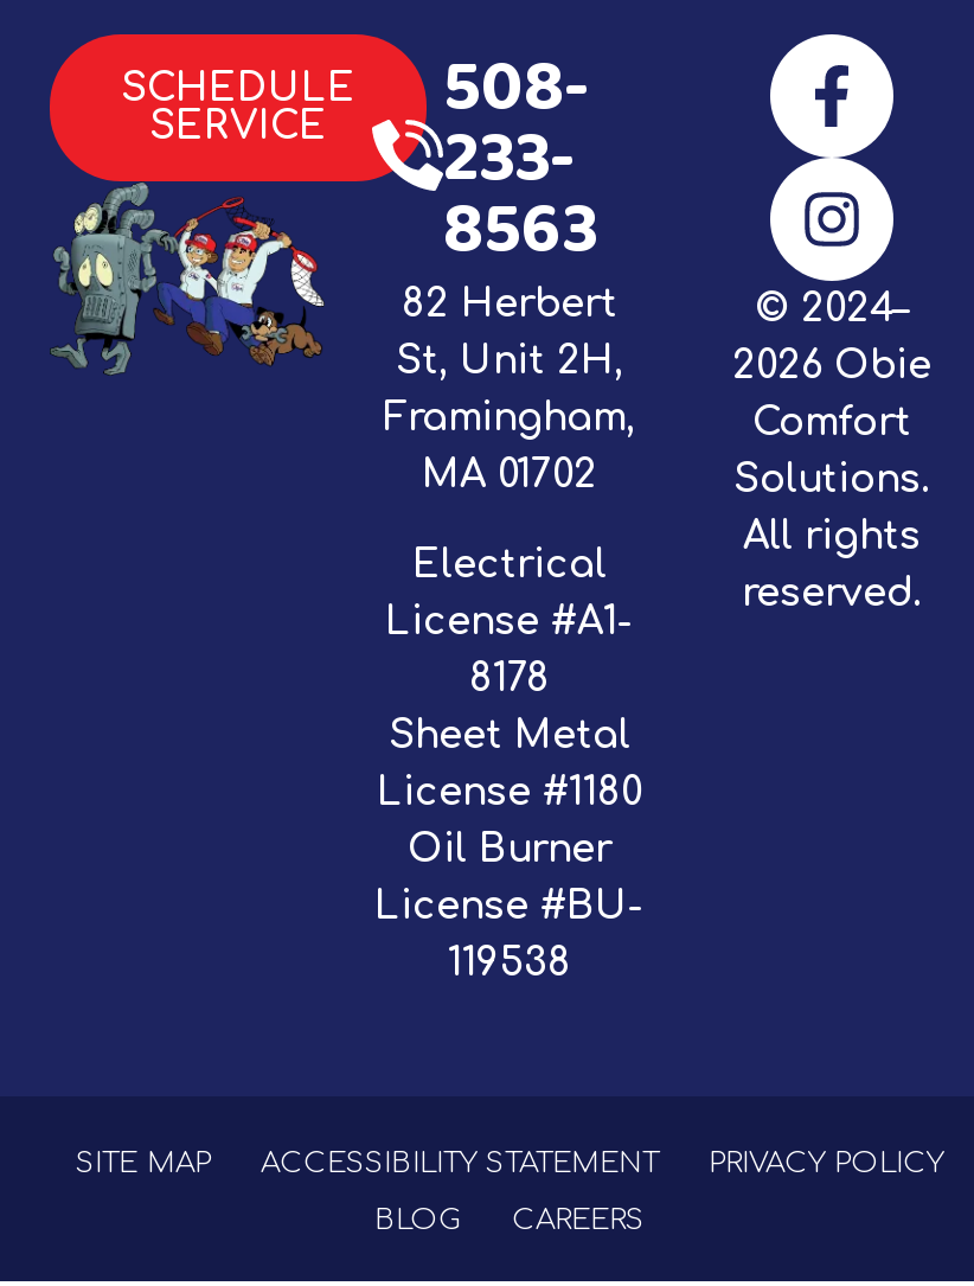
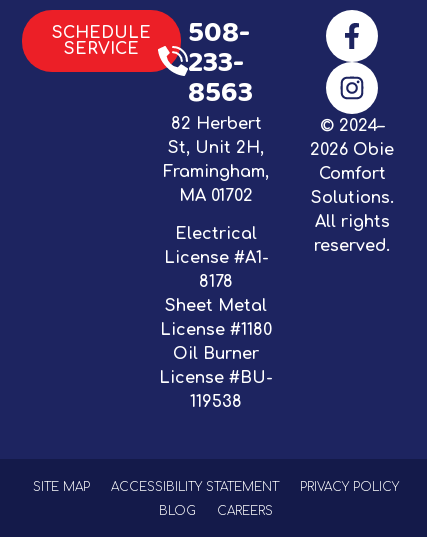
- [image]
